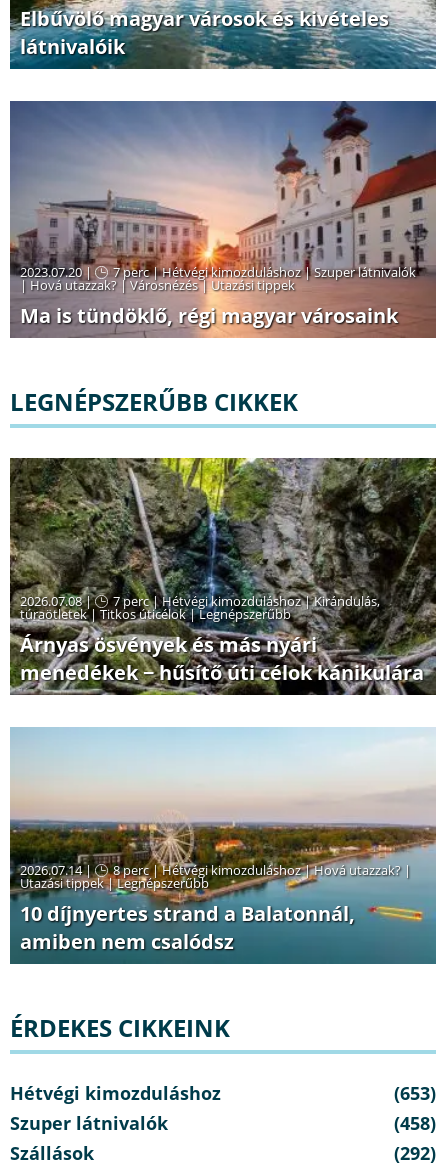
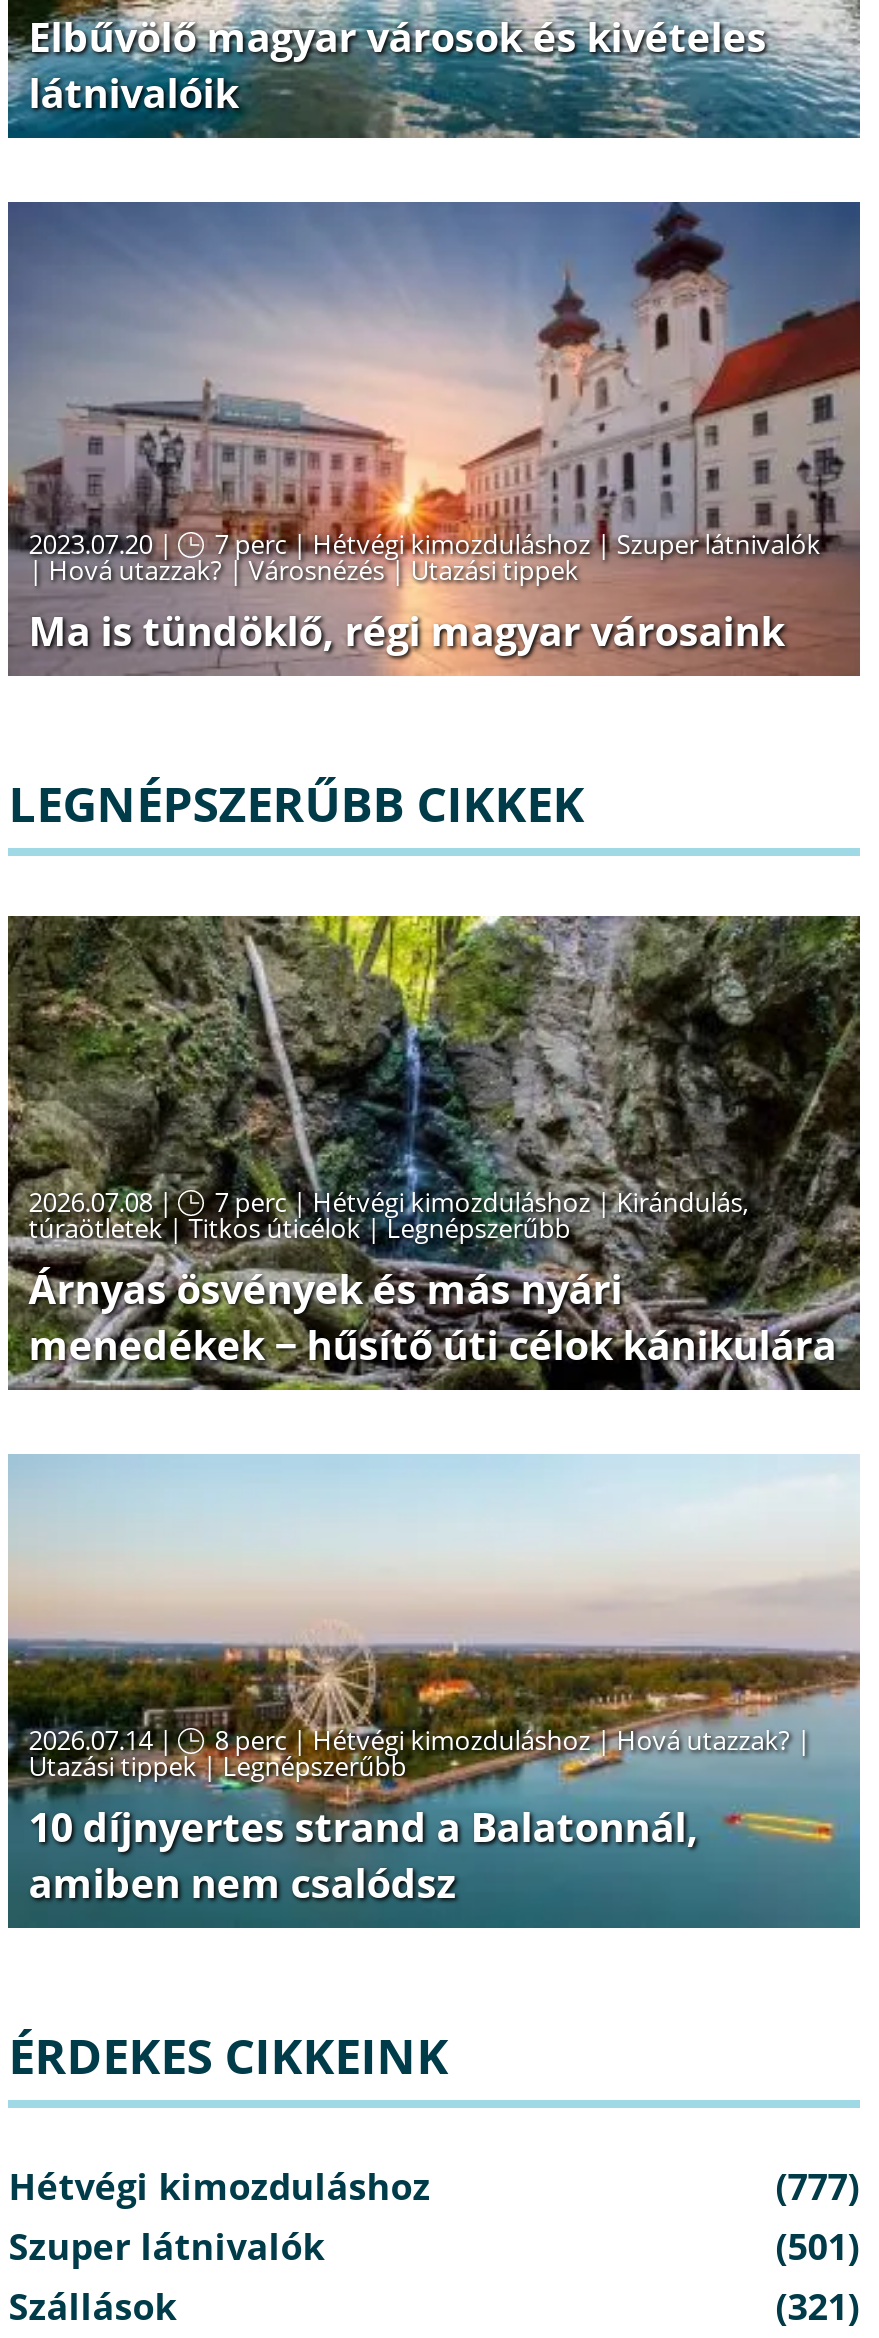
- (653)
+ (777)

- (458)
+ (501)

- (292)
+ (321)
